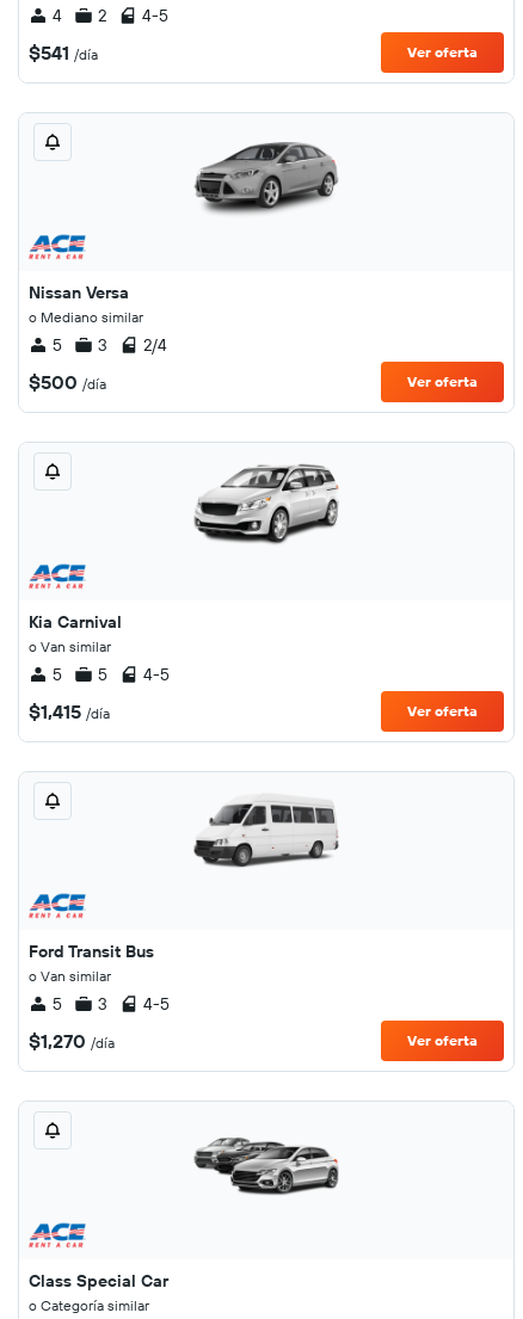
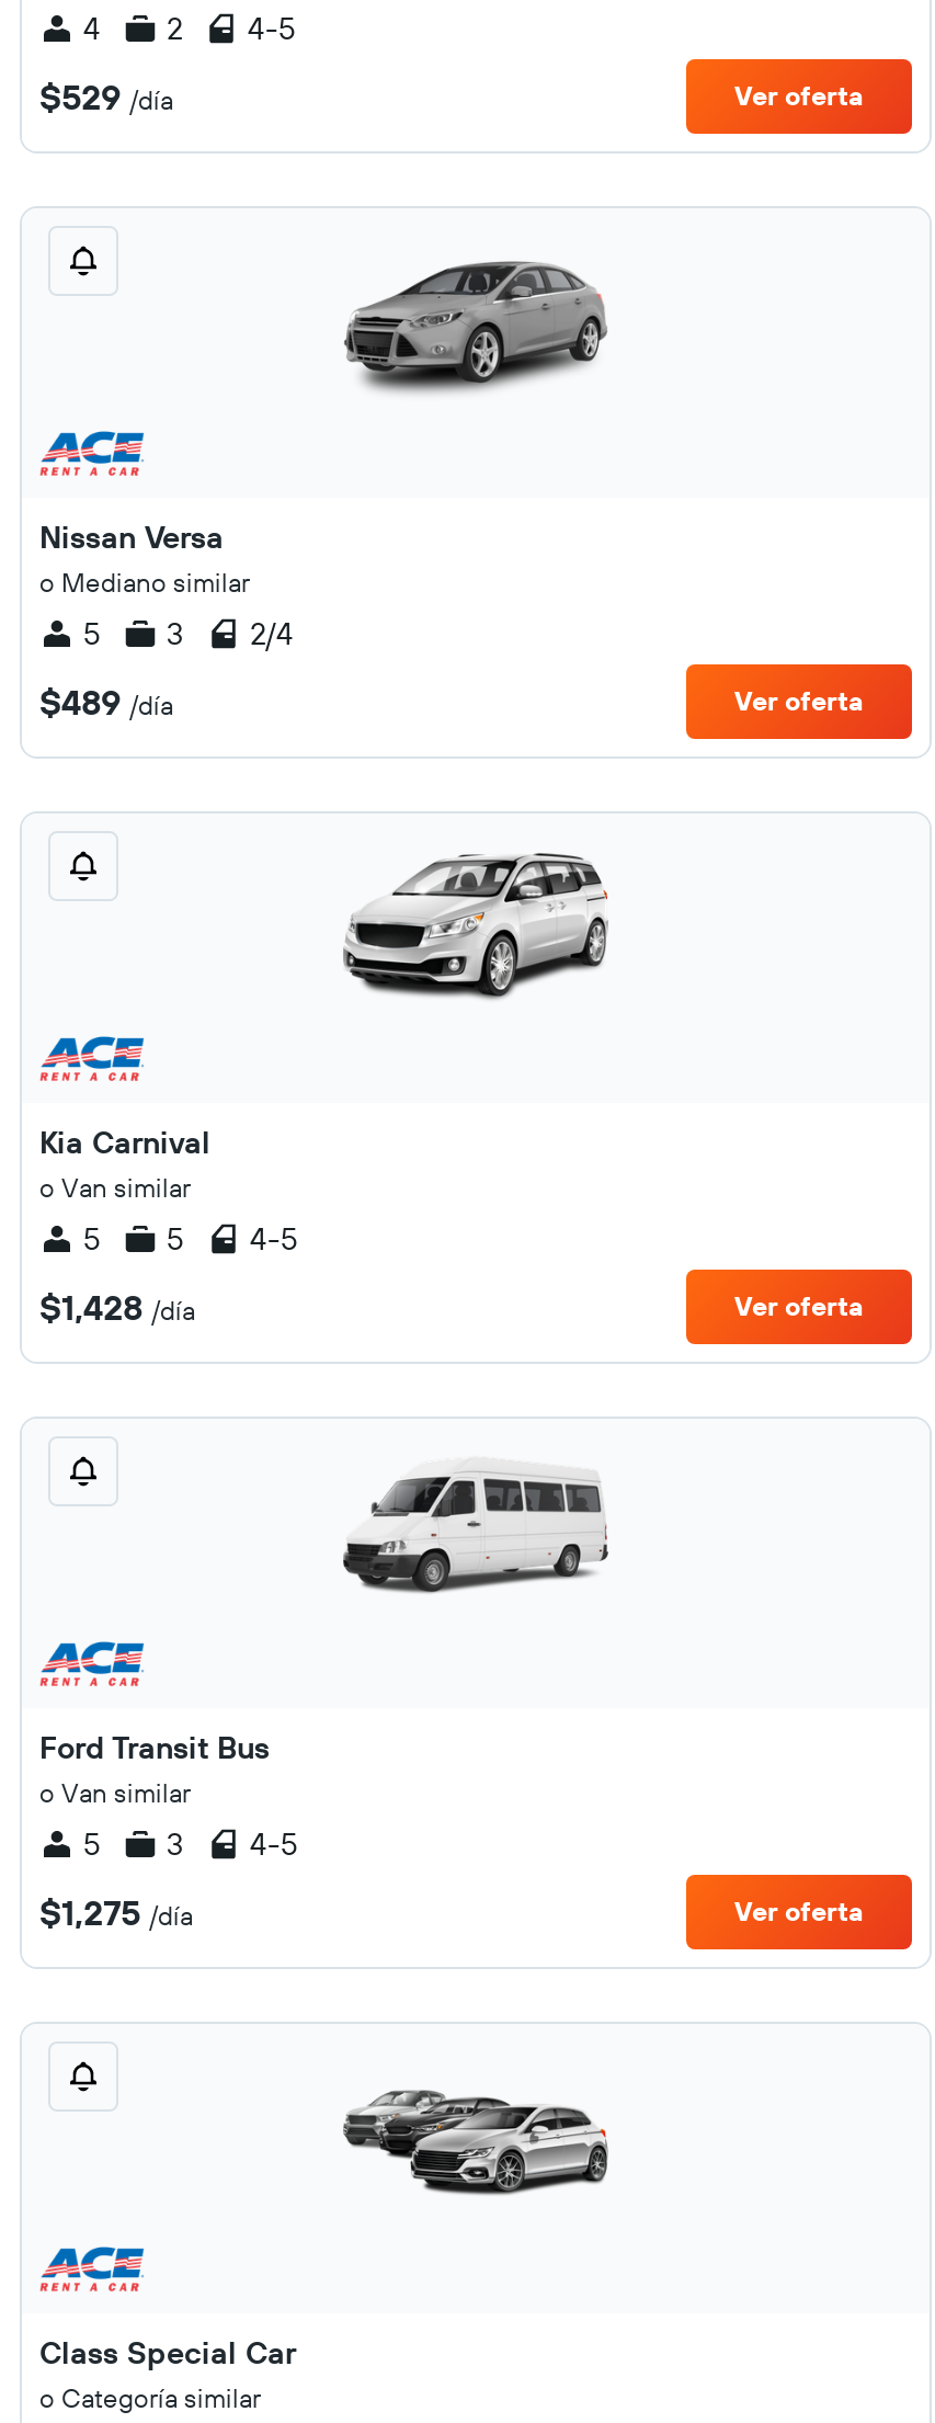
- $541 /día
+ $529 /día

- $500 /día
+ $489 /día

- $1,415 /día
+ $1,428 /día

- $1,270 /día
+ $1,275 /día
